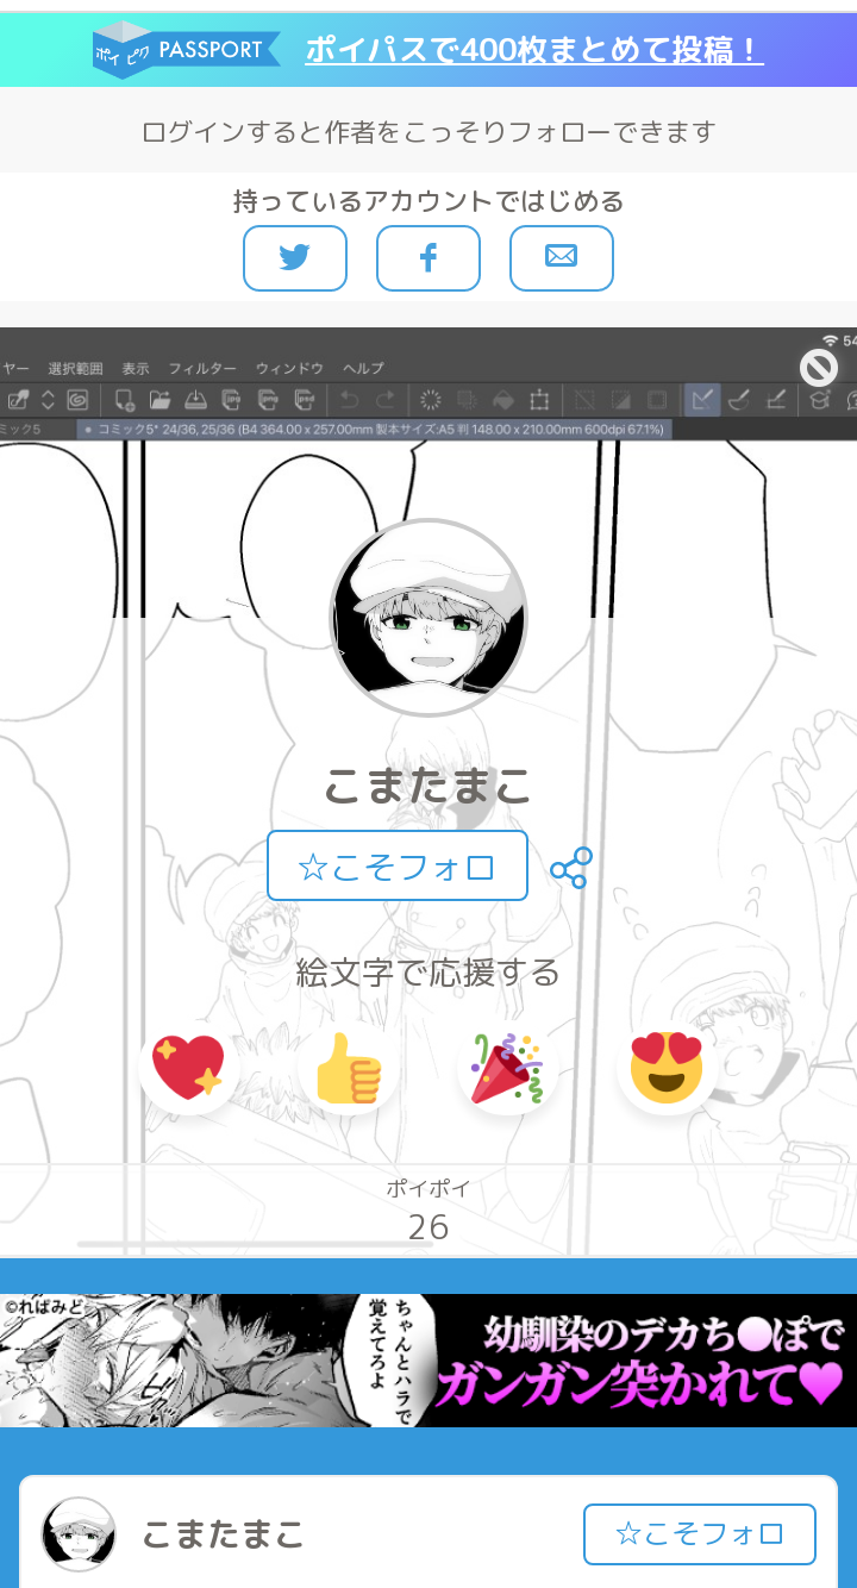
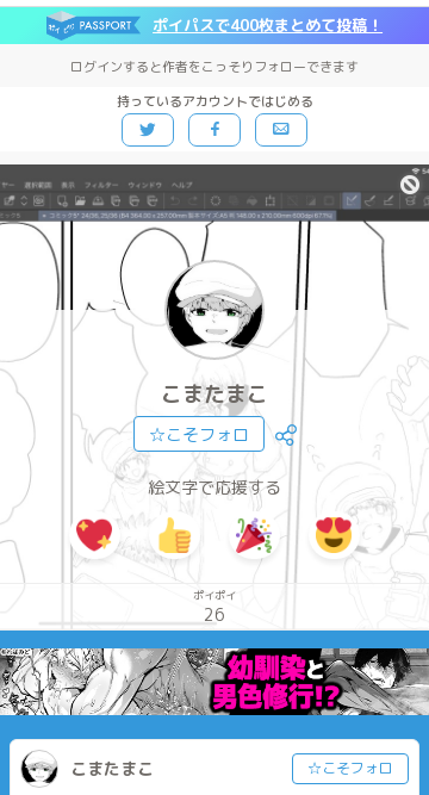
- [image]
+ [image]
